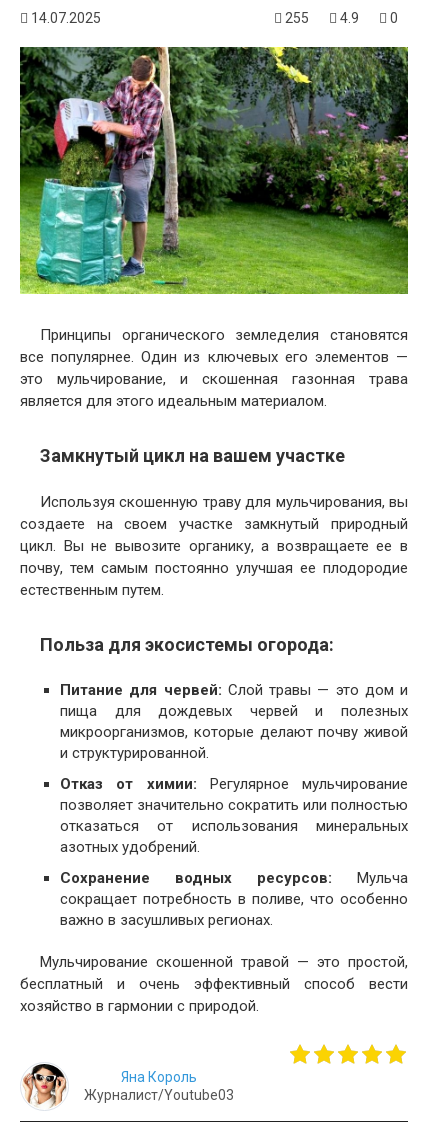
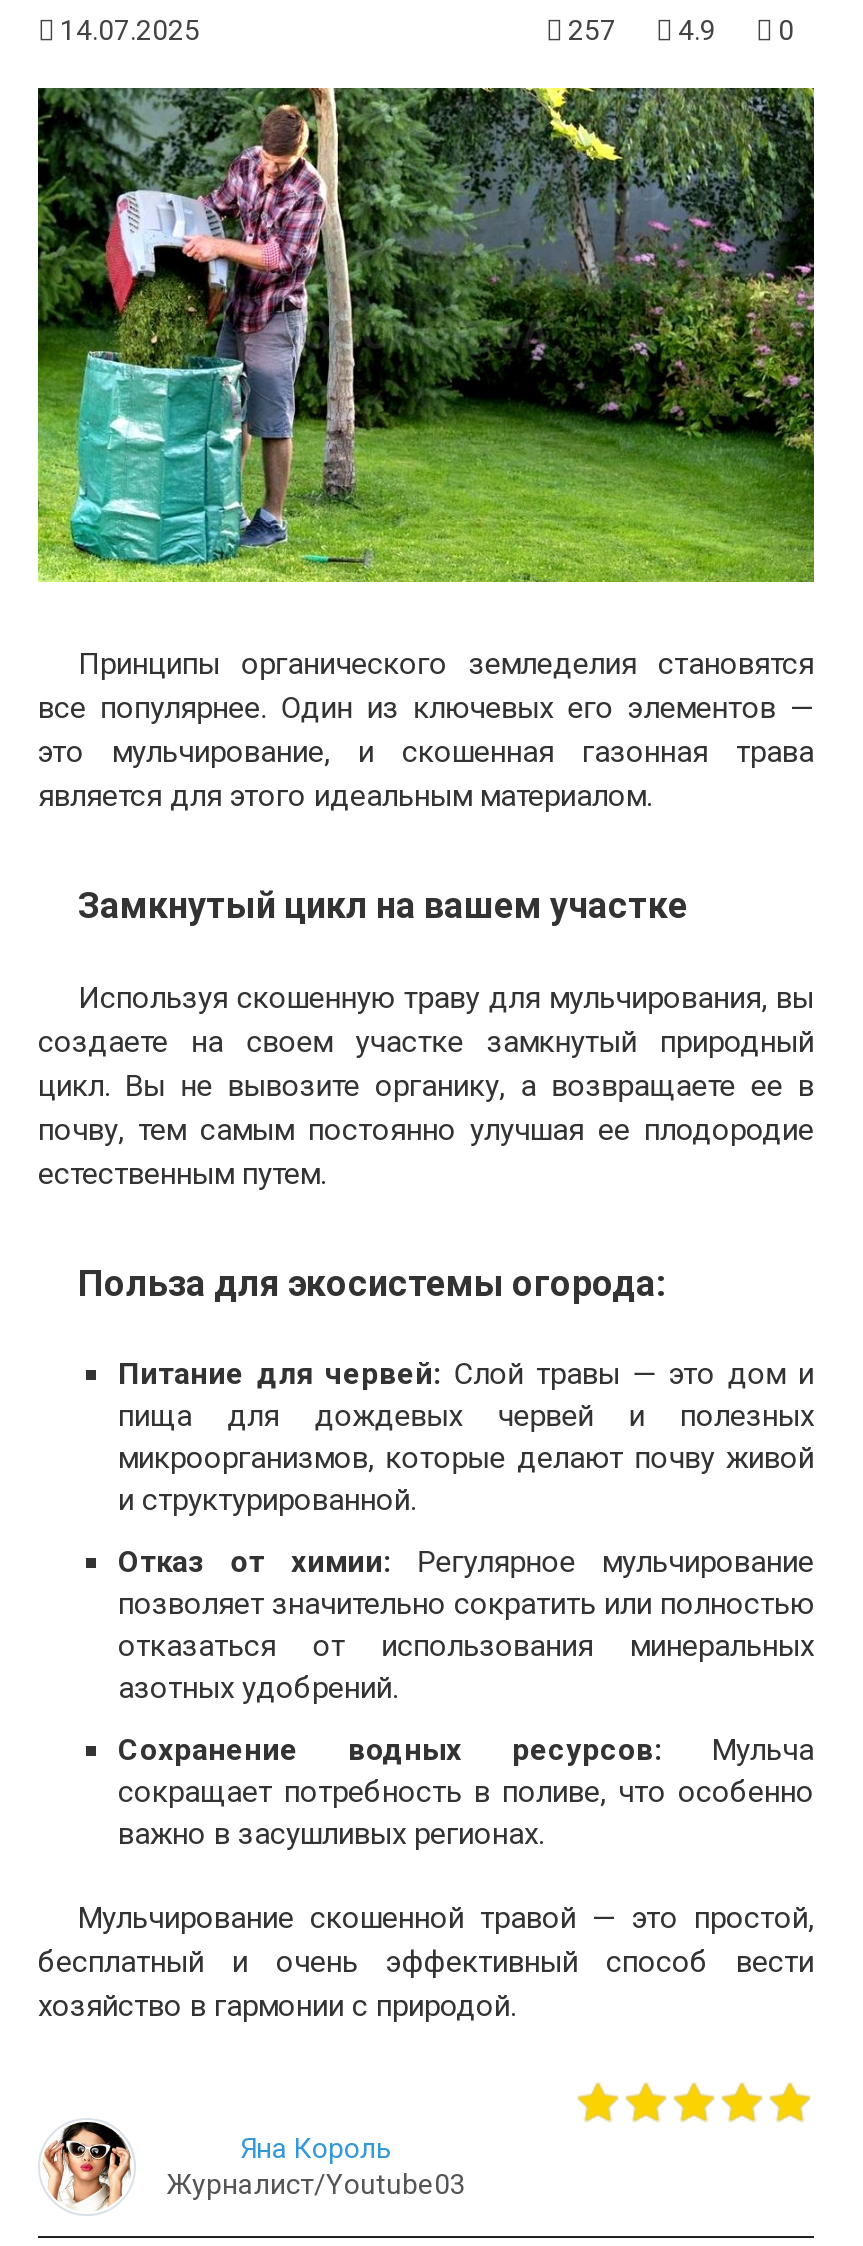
- 255
+ 257
